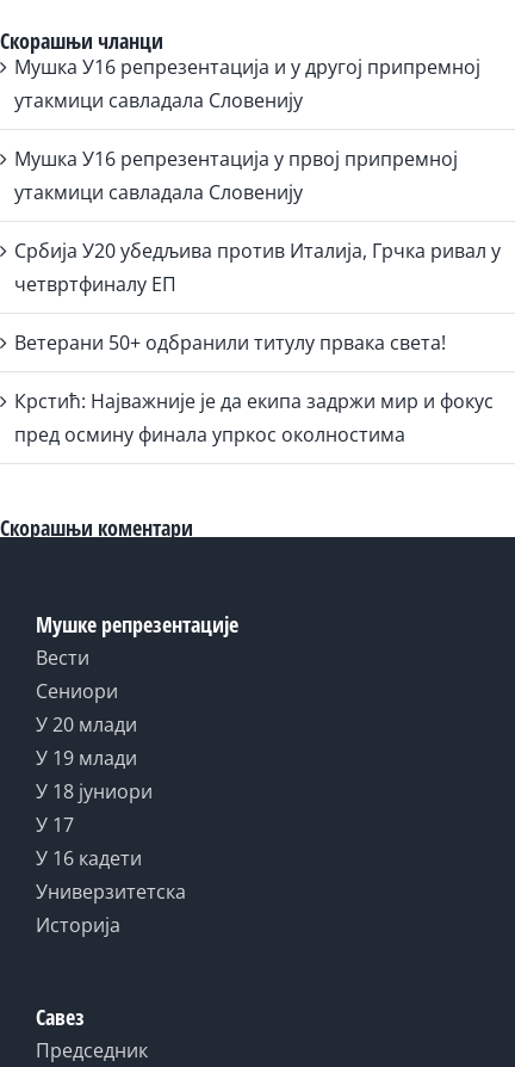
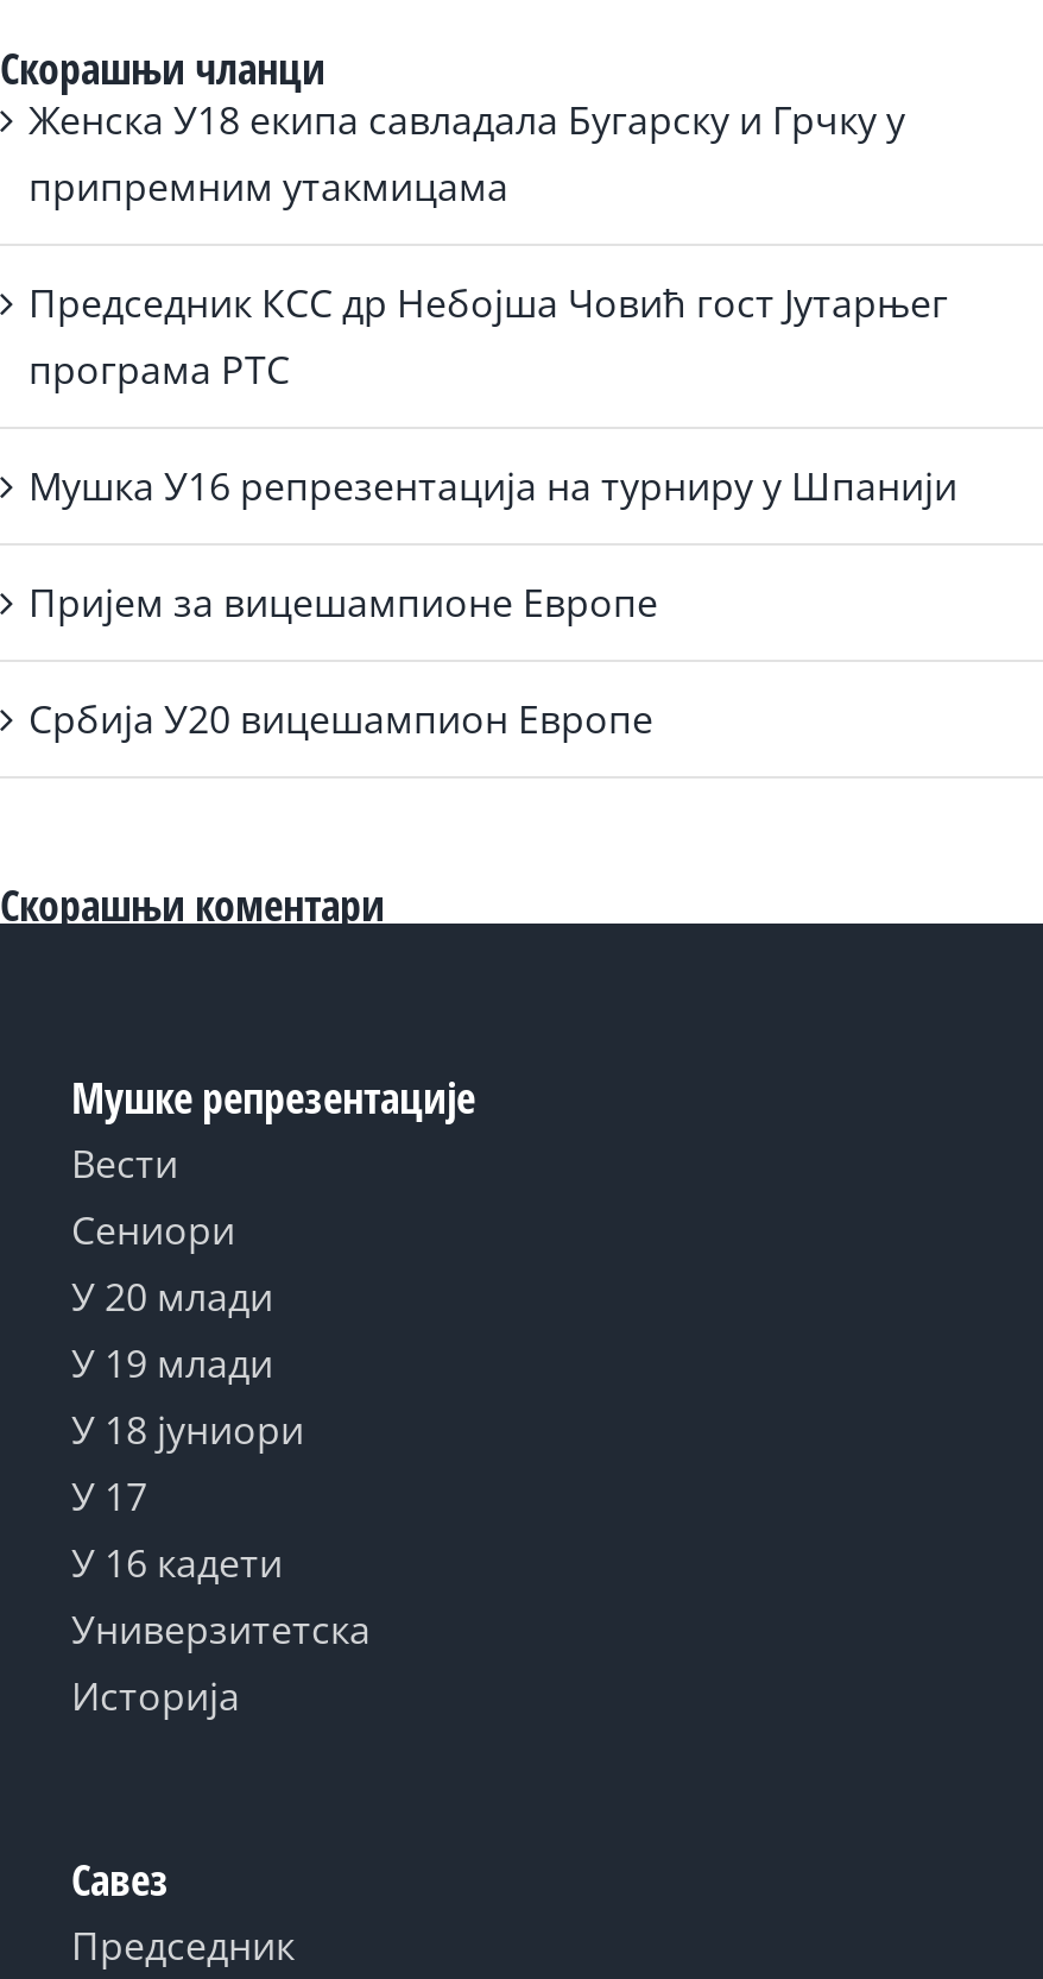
- Мушка У16 репрезентација и у другој припремној
- утакмици савладала Словенију
+ Женска У18 екипа савладала Бугарску и Грчку у
+ припремним утакмицама

- Мушка У16 репрезентација у првој припремној
- утакмици савладала Словенију
+ Председник КСС др Небојша Човић гост Јутарњег
+ програма РТС

- Србија У20 убедљива против Италија, Грчка ривал у
- четвртфиналу ЕП
+ Мушка У16 репрезентација на турниру у Шпанији

- Ветерани 50+ одбранили титулу првака света!
+ Пријем за вицешампионе Европе

- Крстић: Најважније је да екипа задржи мир и фокус
- пред осмину финала упркос околностима
+ Србија У20 вицешампион Европе
